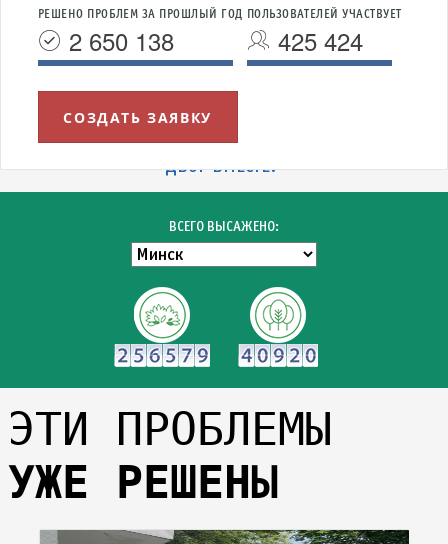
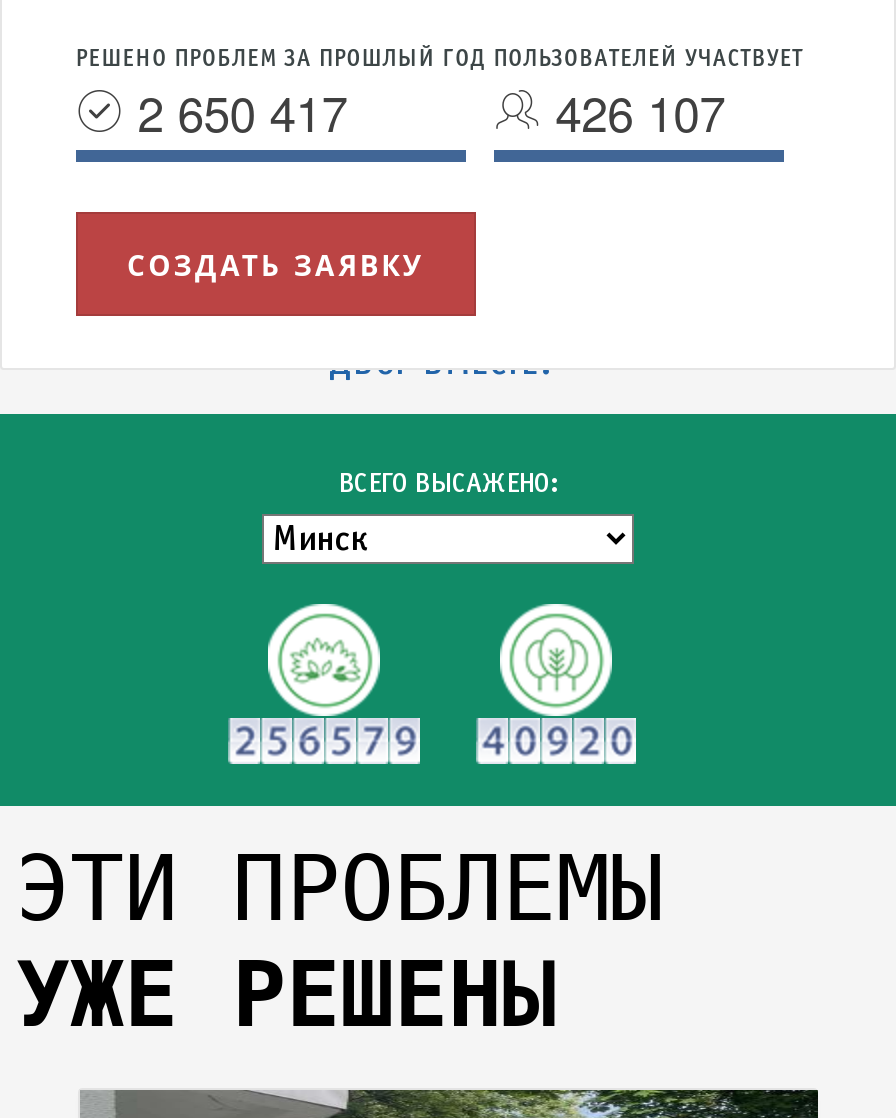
- 2 650 138
+ 2 650 417

- 425 424
+ 426 107
